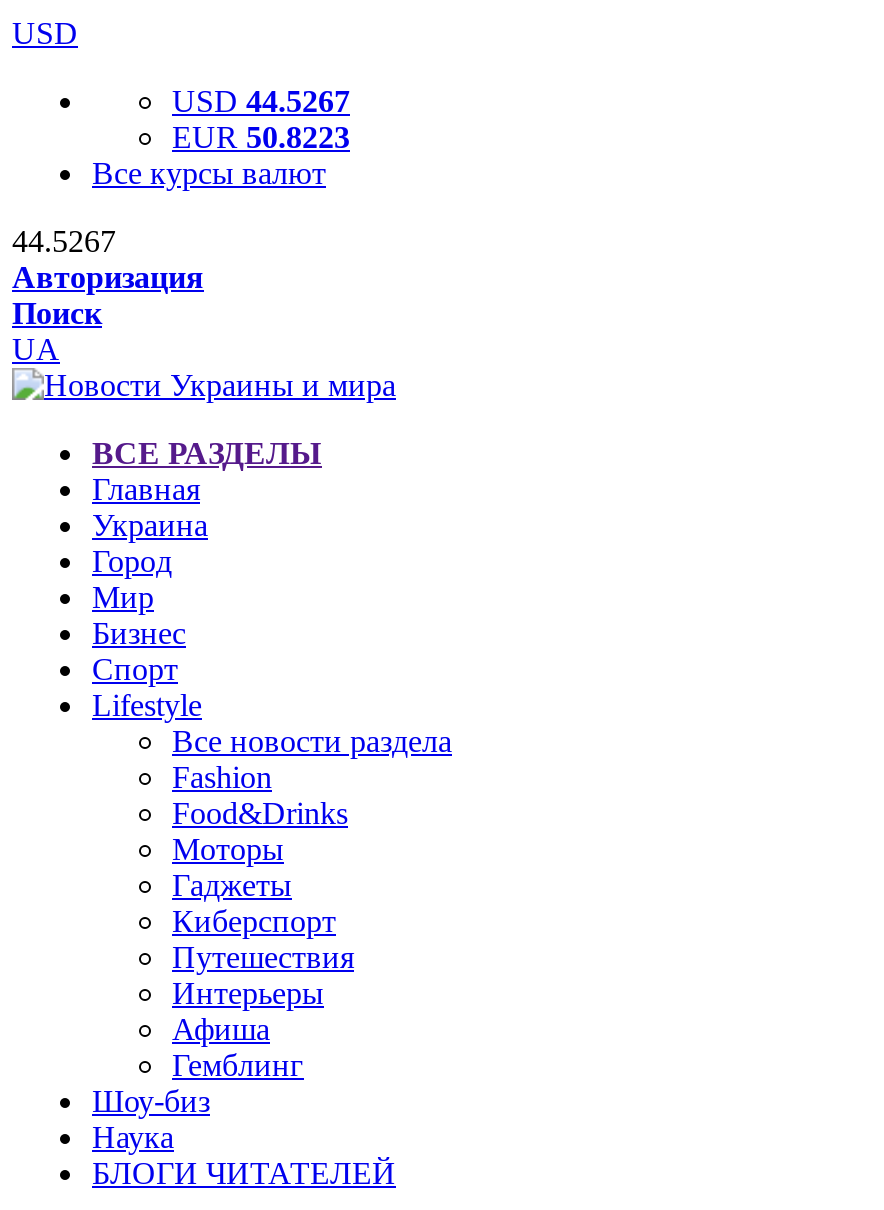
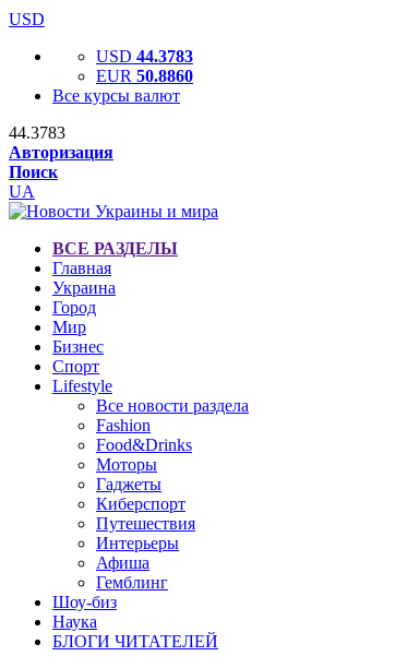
- USD 44.5267
+ USD 44.3783

- EUR 50.8223
+ EUR 50.8860

- 44.5267
+ 44.3783
